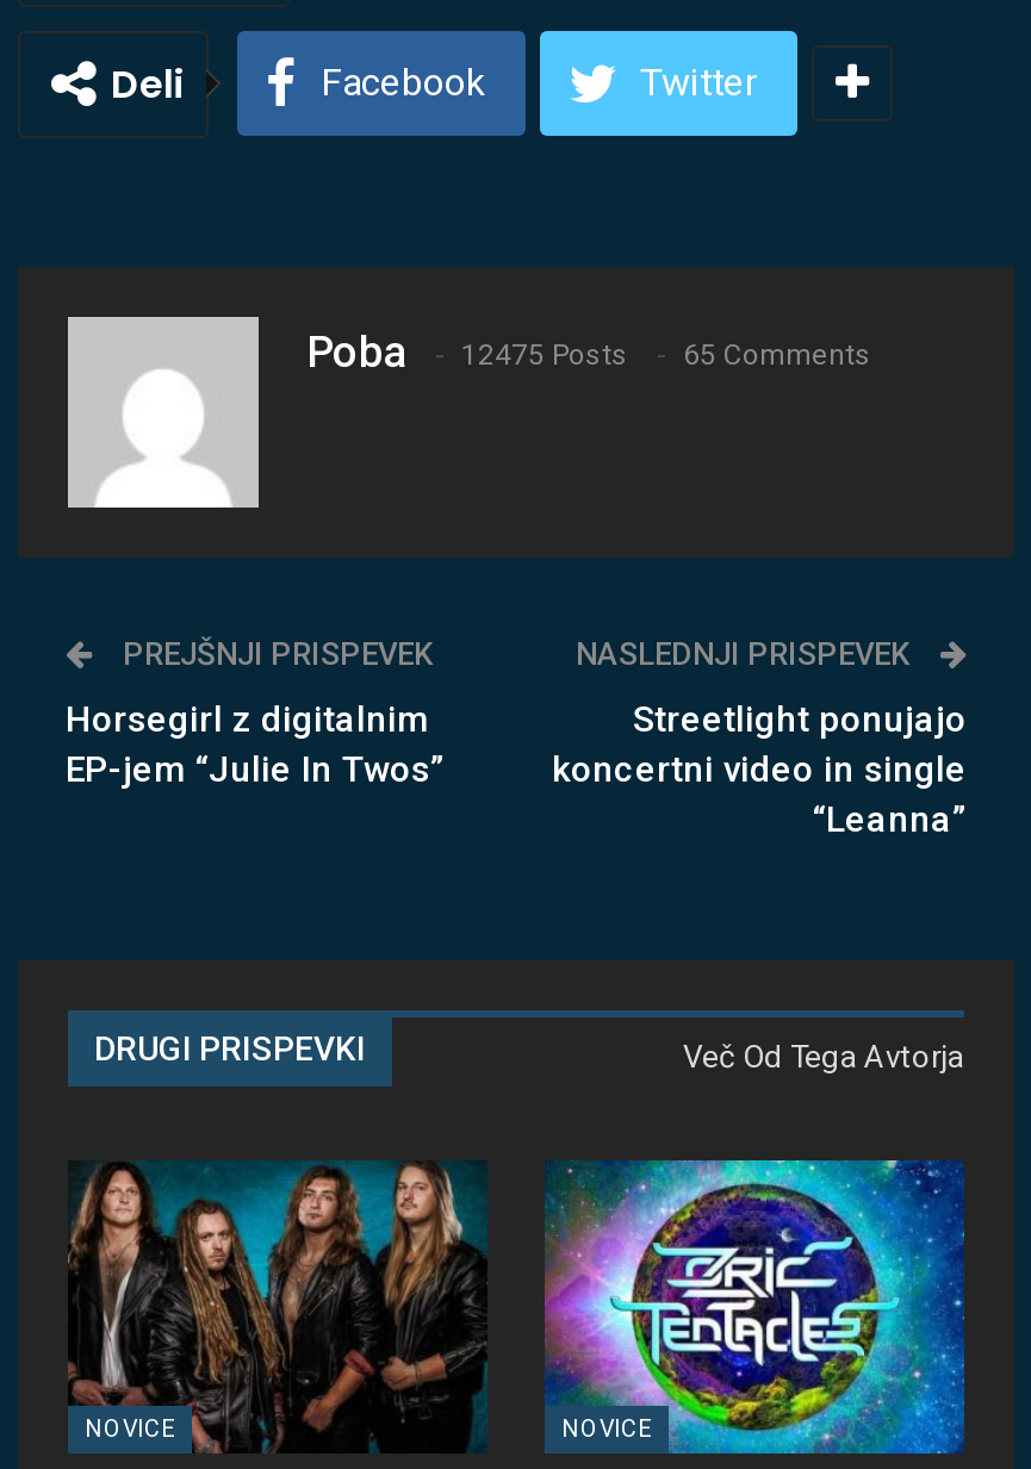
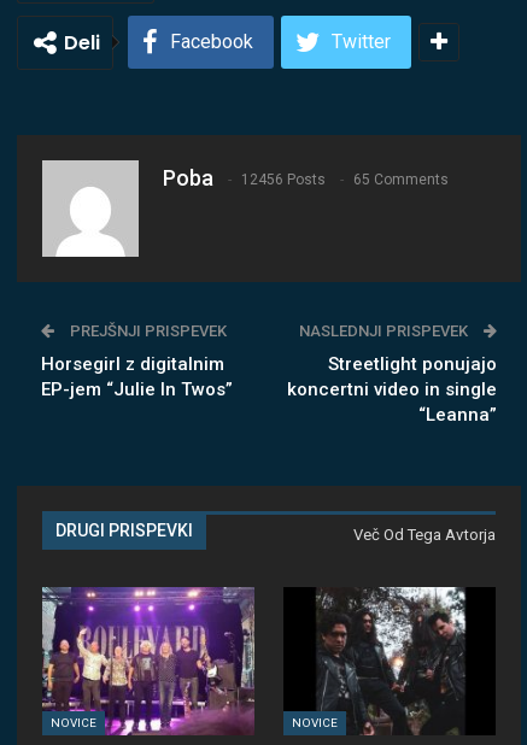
- Poba 12475 Posts 65 Comments
+ Poba 12456 Posts 65 Comments

- [image]
+ [image]

- [image]
+ [image]
